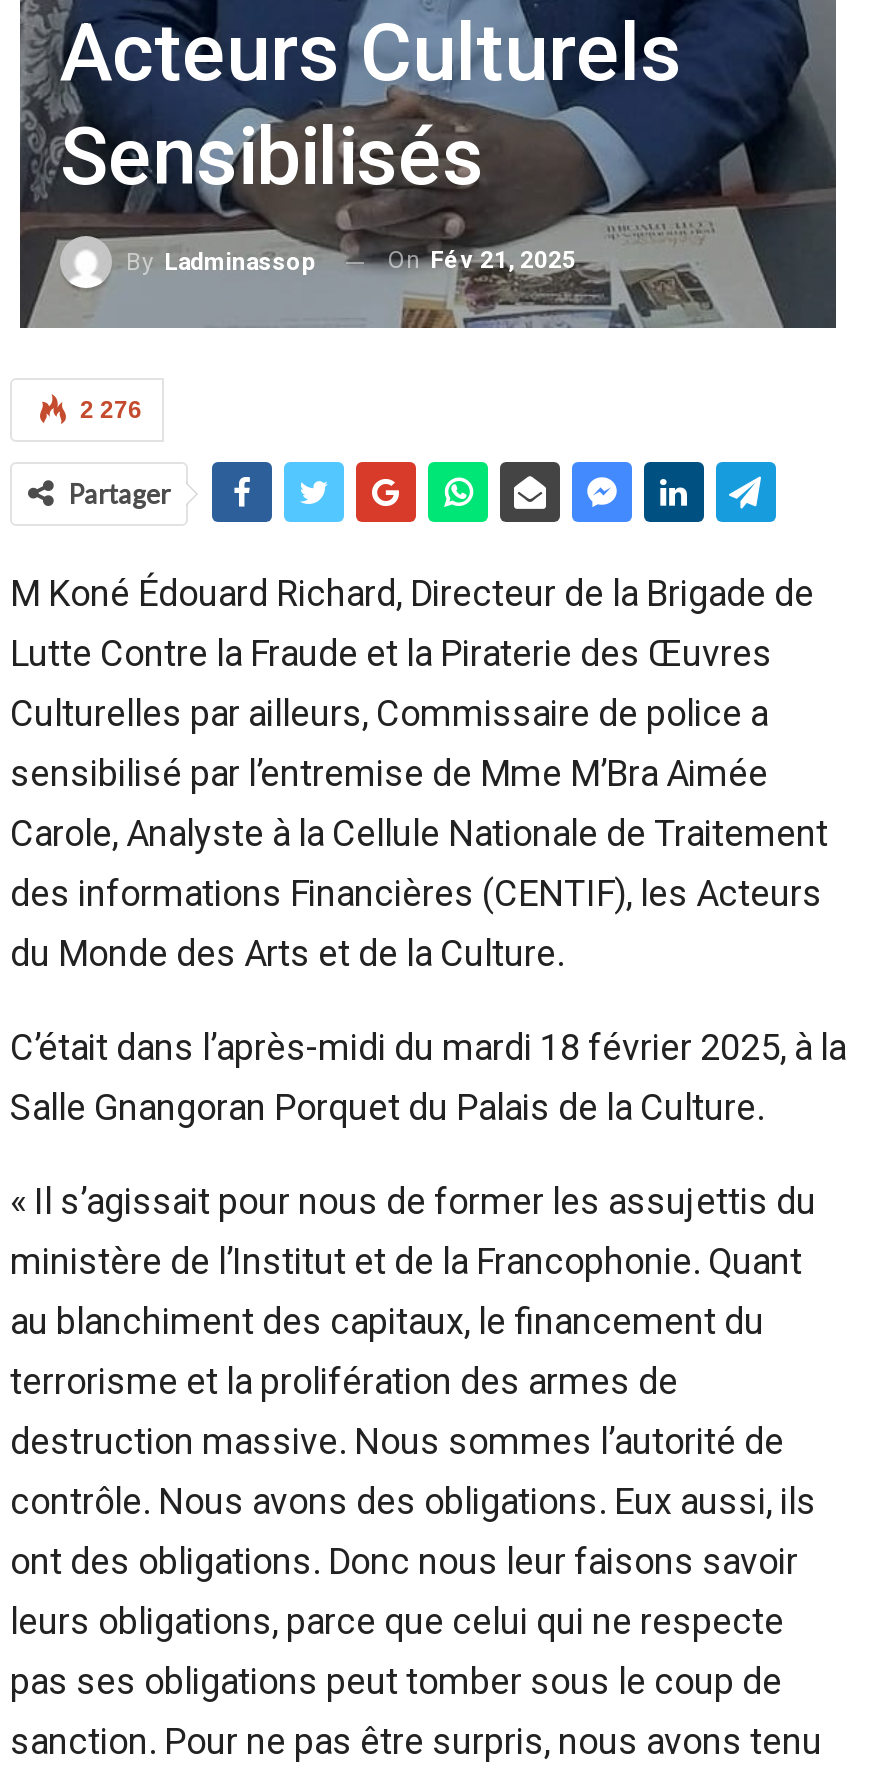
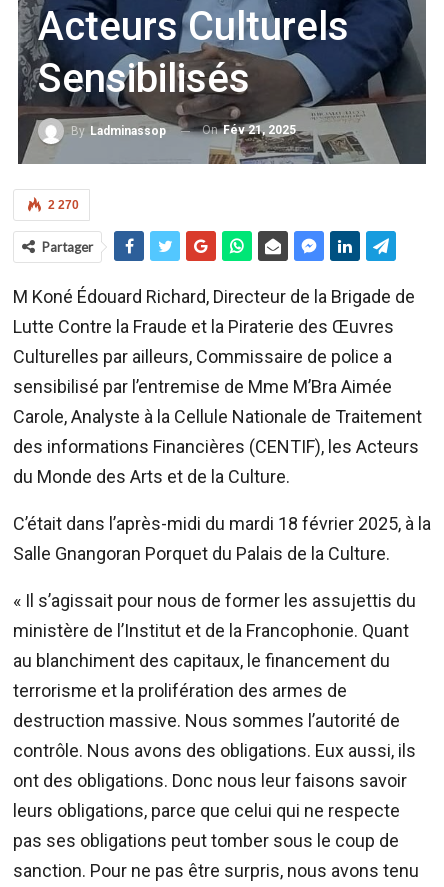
- 2 276
+ 2 270
